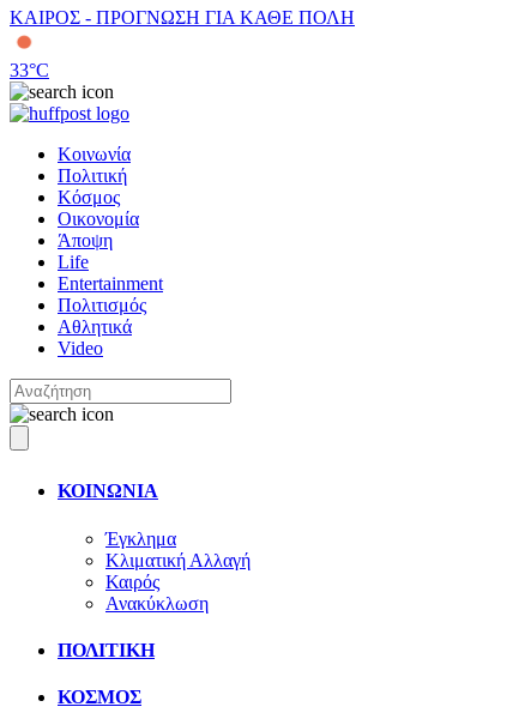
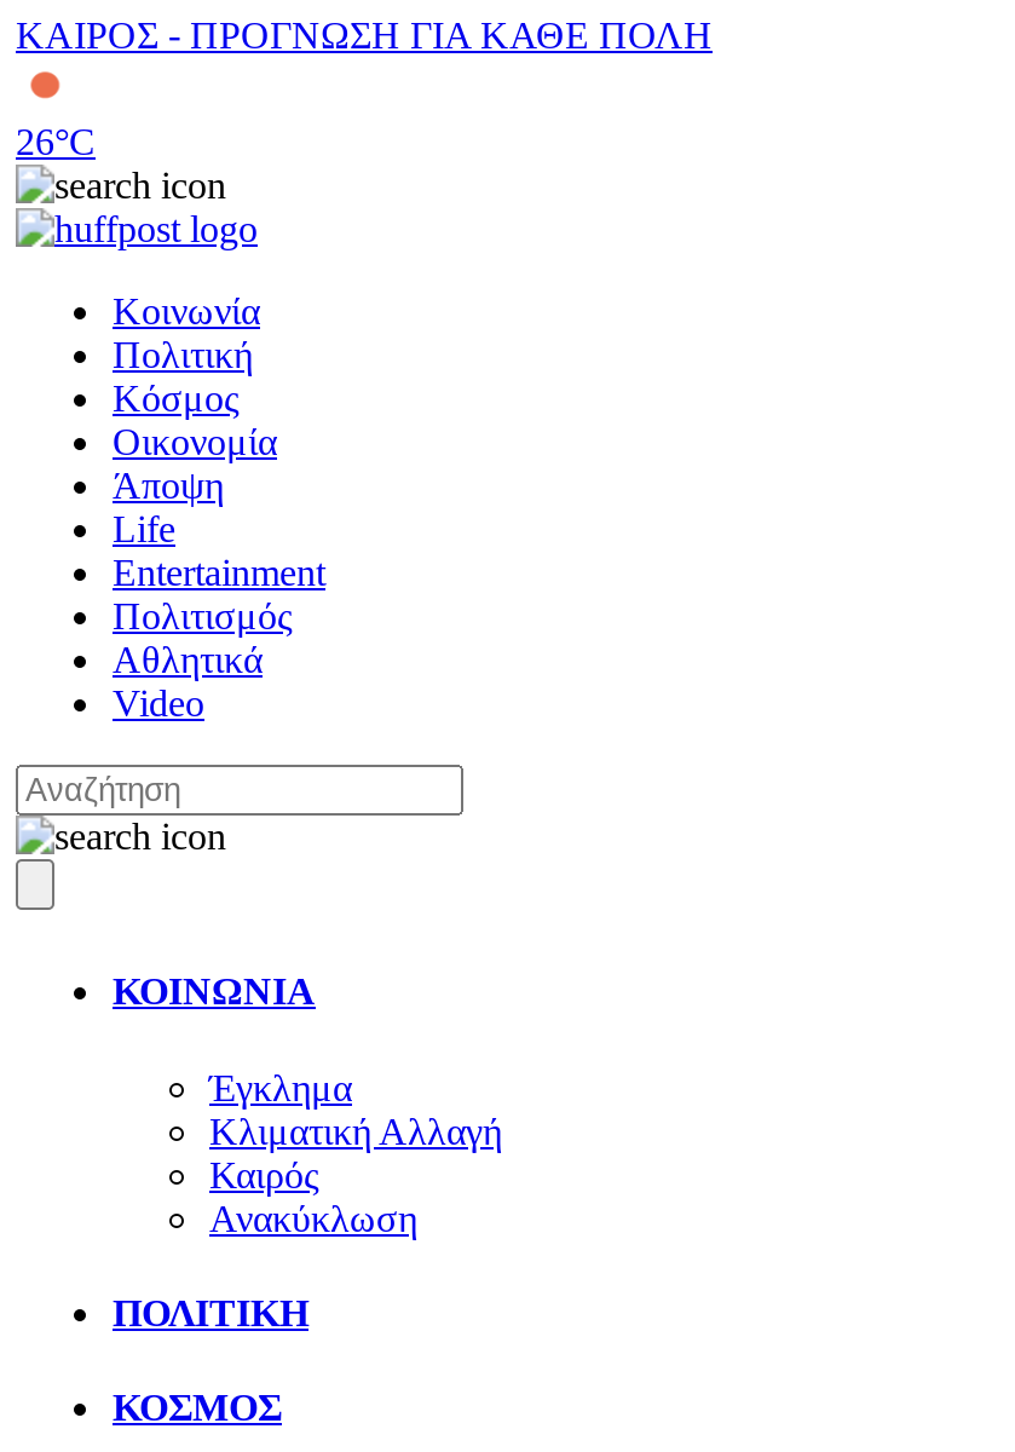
- 33°C
+ 26°C
